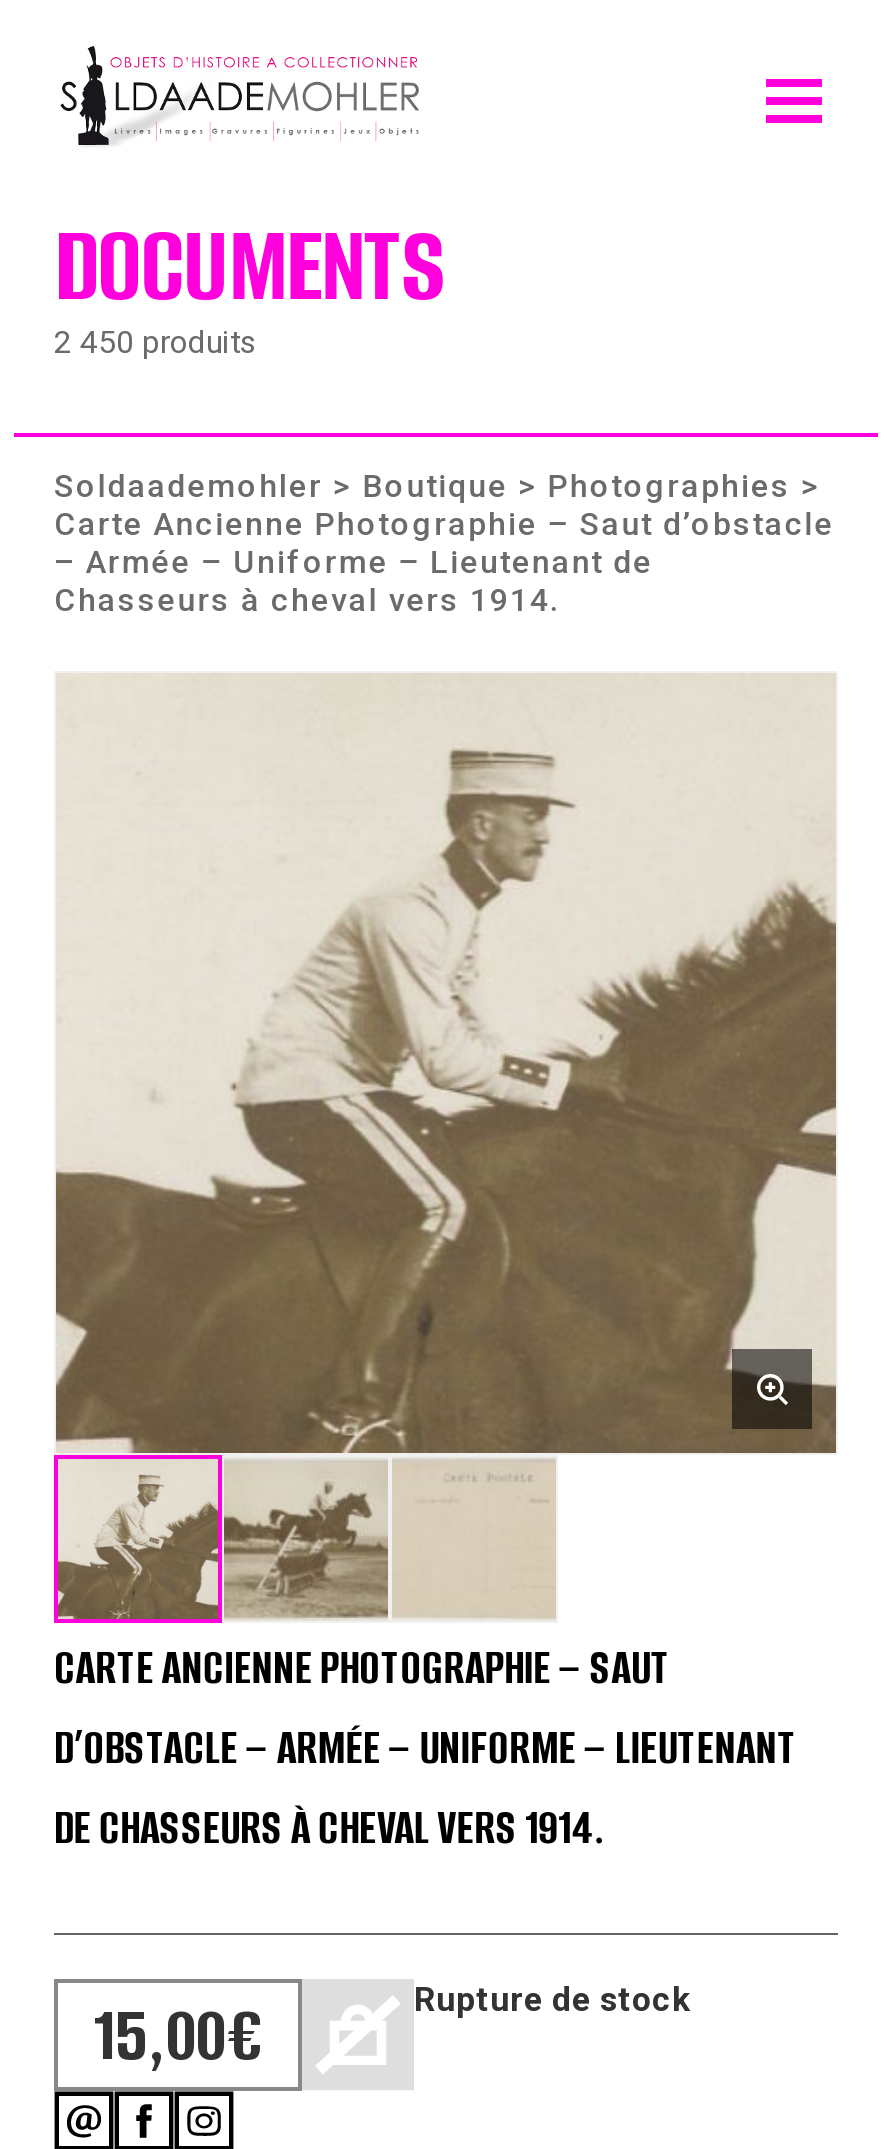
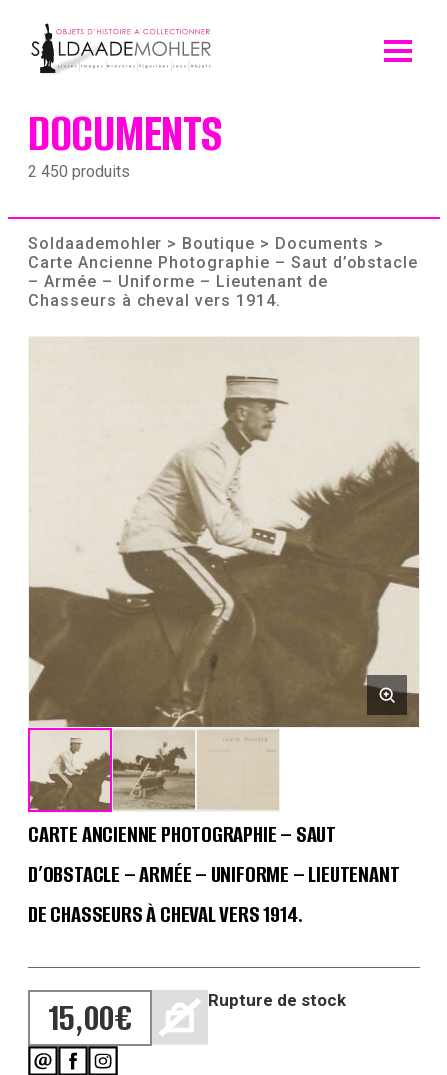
- Soldaademohler > Boutique > Photographies >
+ Soldaademohler > Boutique > Documents >
